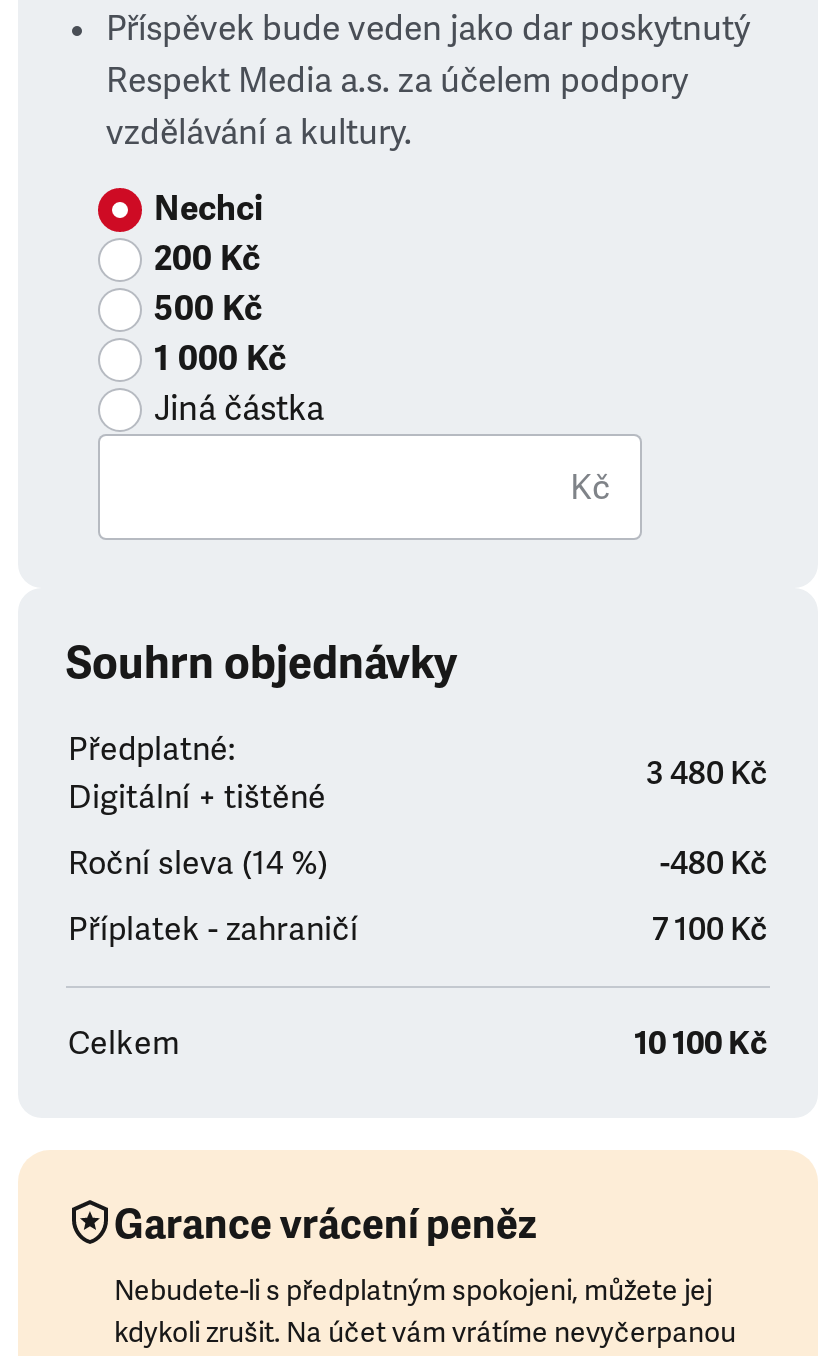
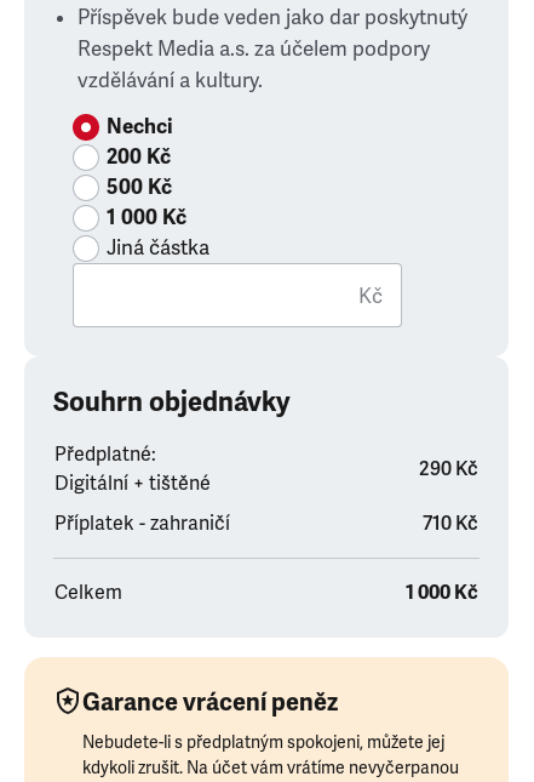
- 3 480 Kč
- Roční sleva (14 %)
- -480 Kč
+ 290 Kč

- 7 100 Kč
+ 710 Kč

- 10 100 Kč
+ 1 000 Kč
